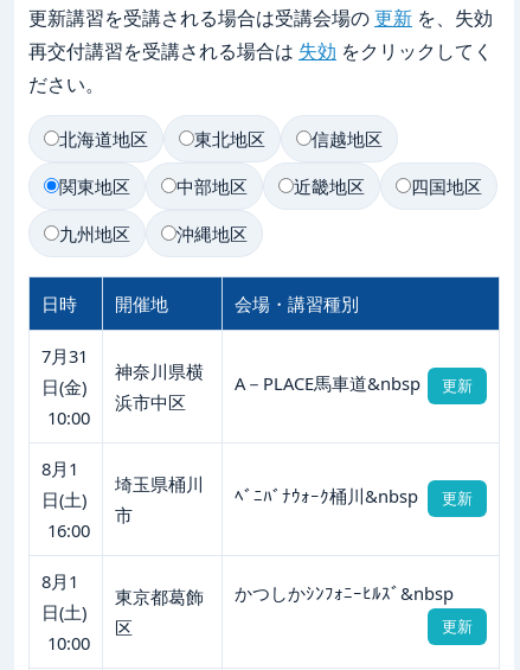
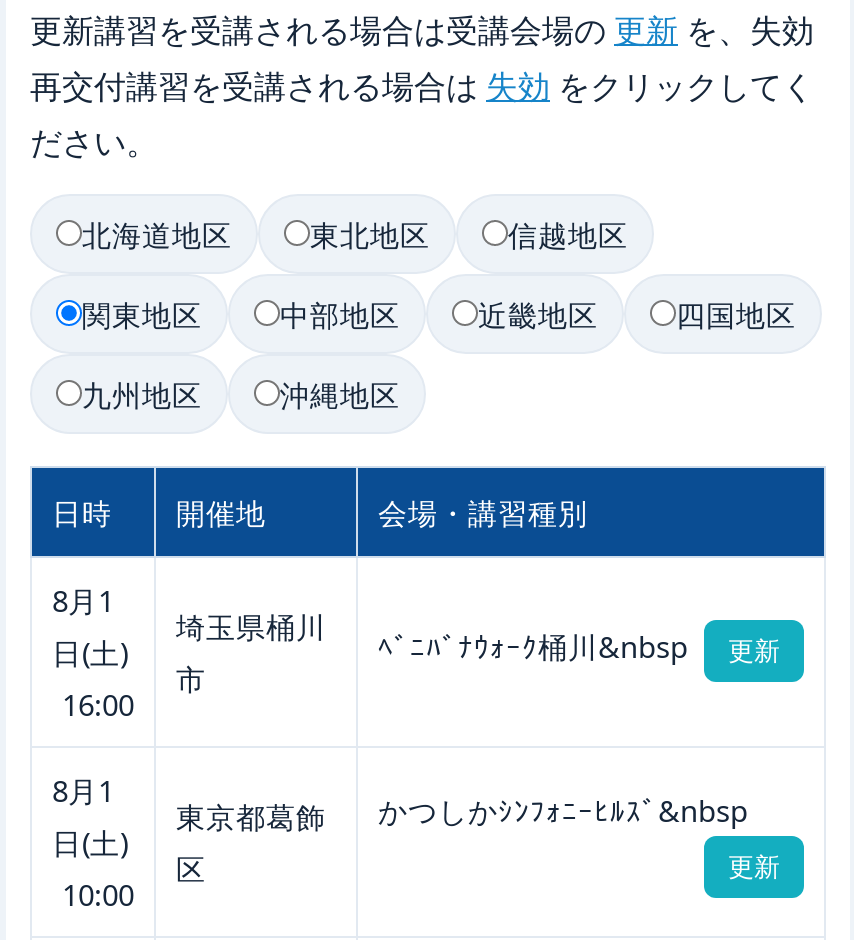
- 7月31
- 日(金)
- 10:00

- 神奈川県横
- 浜市中区

- A－PLACE馬車道&nbsp
- 更新
